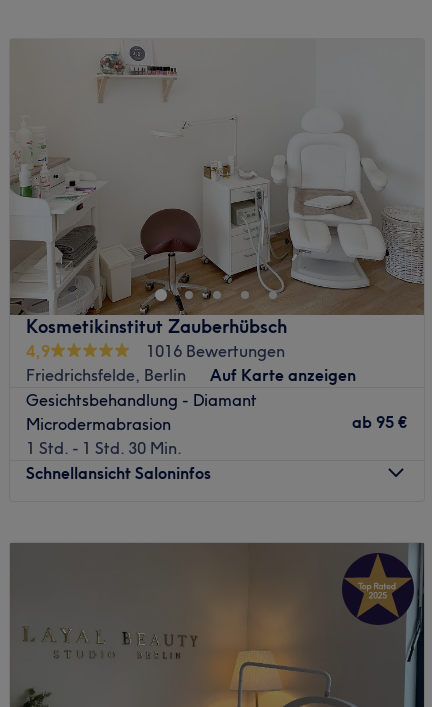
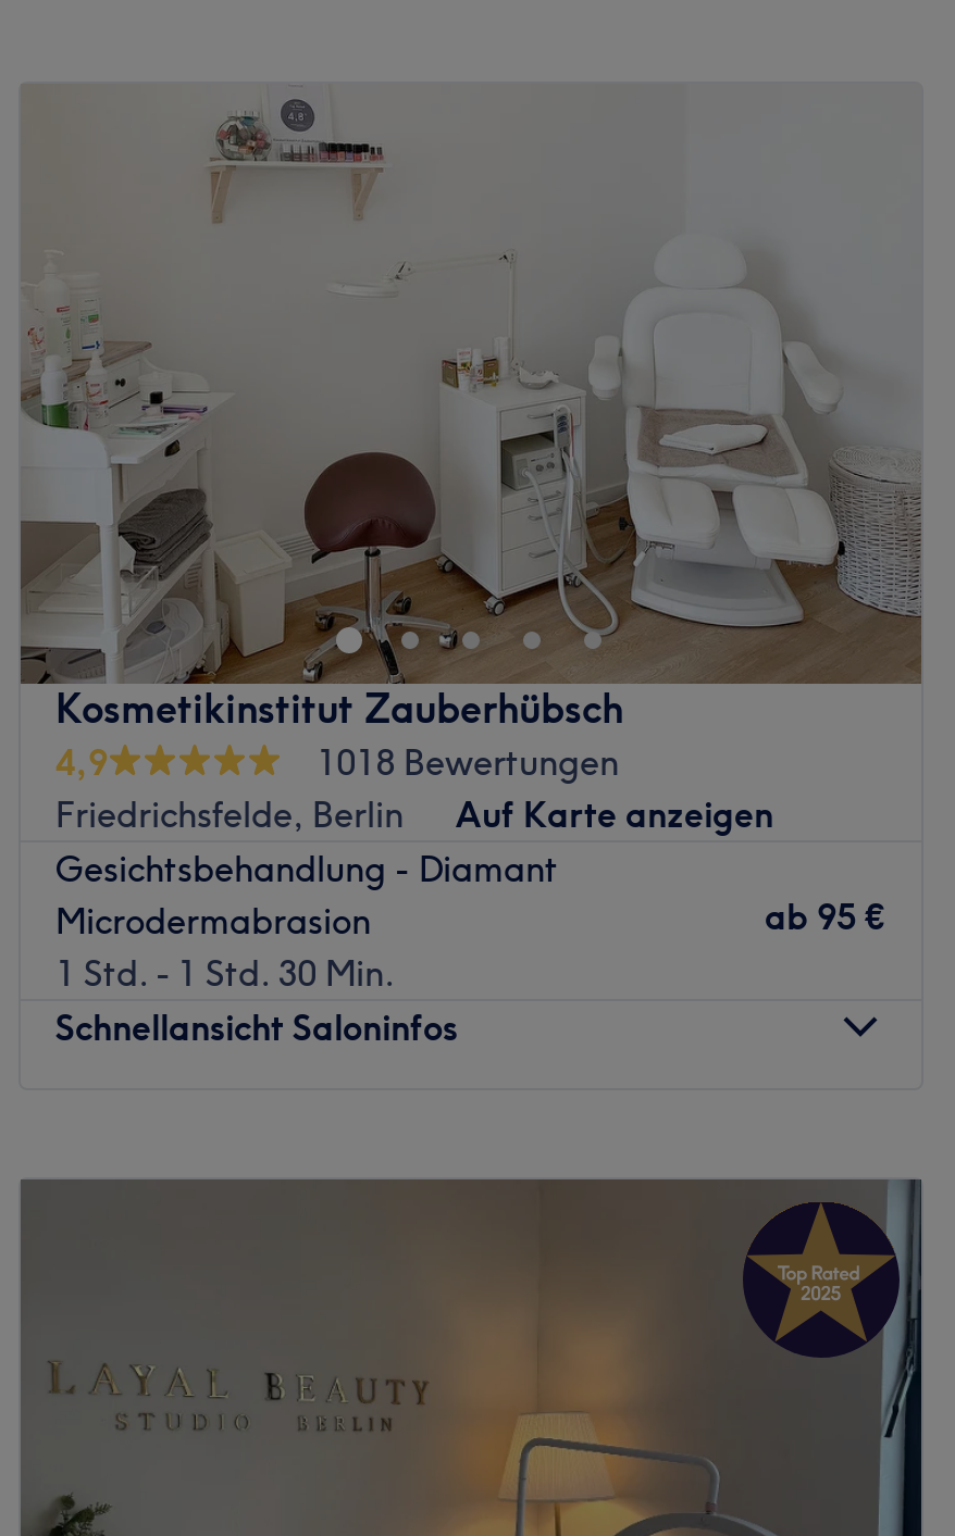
- 1016 Bewertungen
+ 1018 Bewertungen
